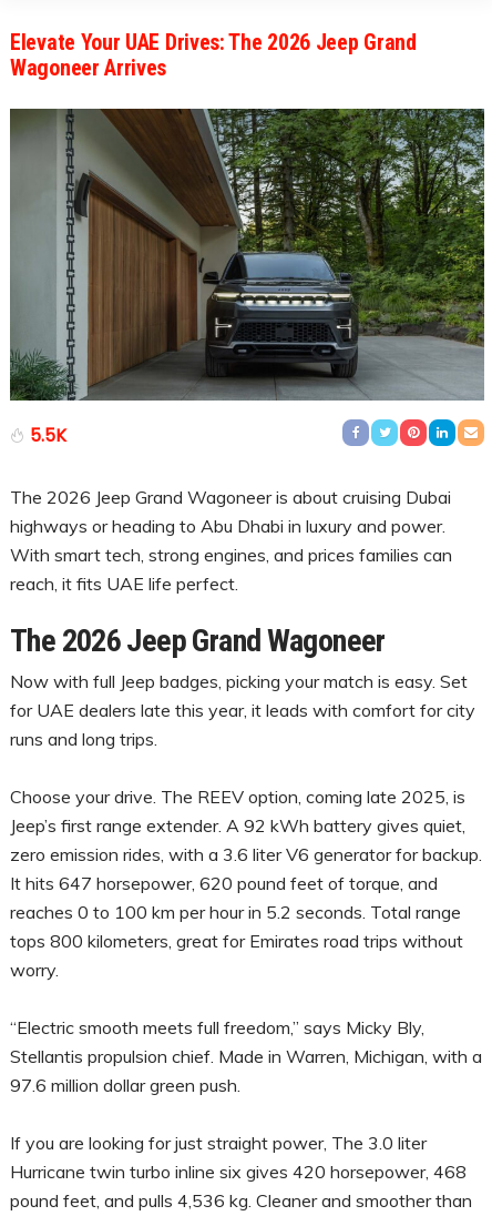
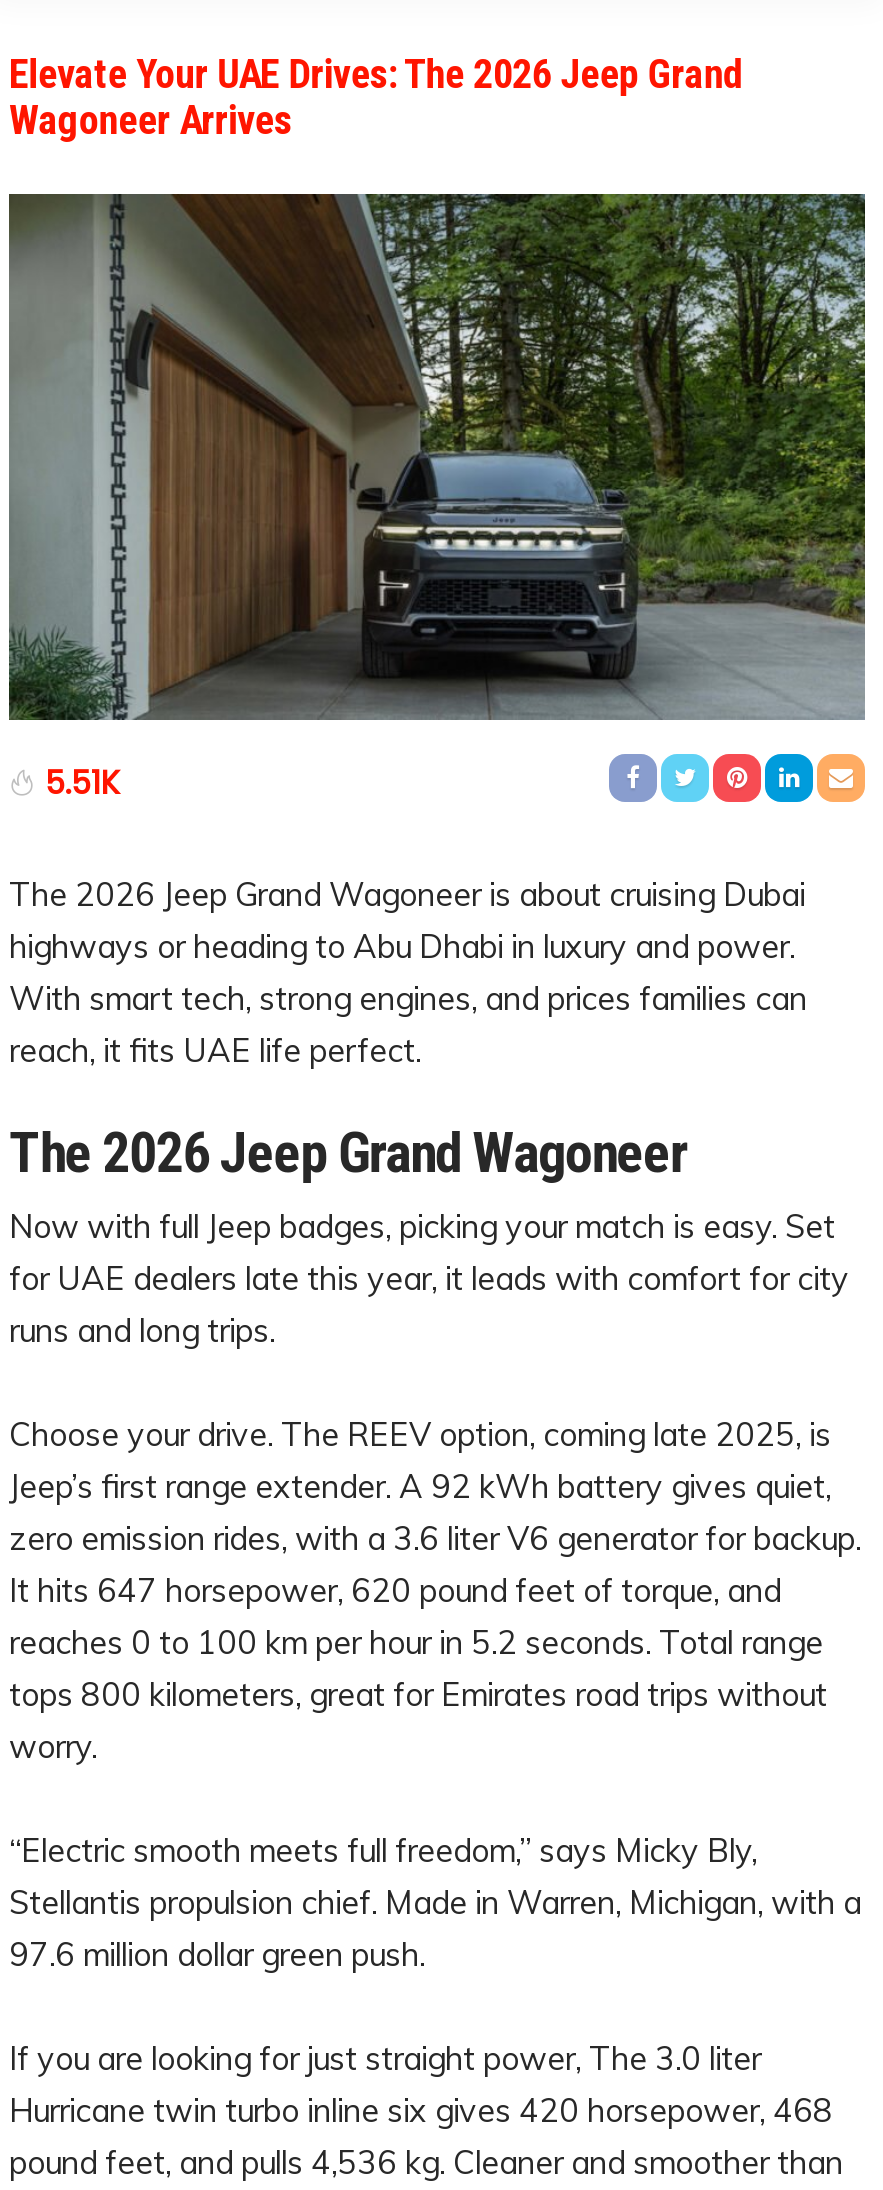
- 5.5K
+ 5.51K
